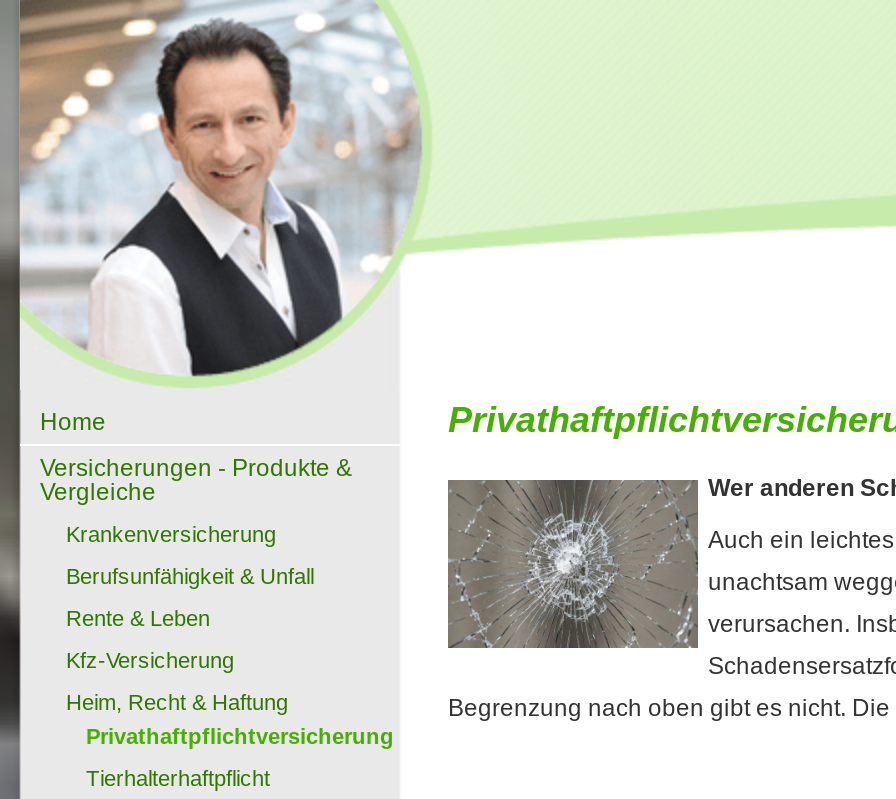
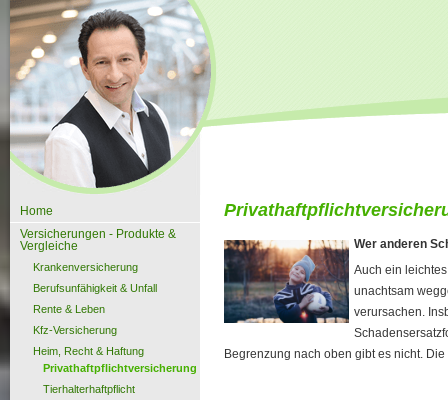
- [image]
+ [image]
